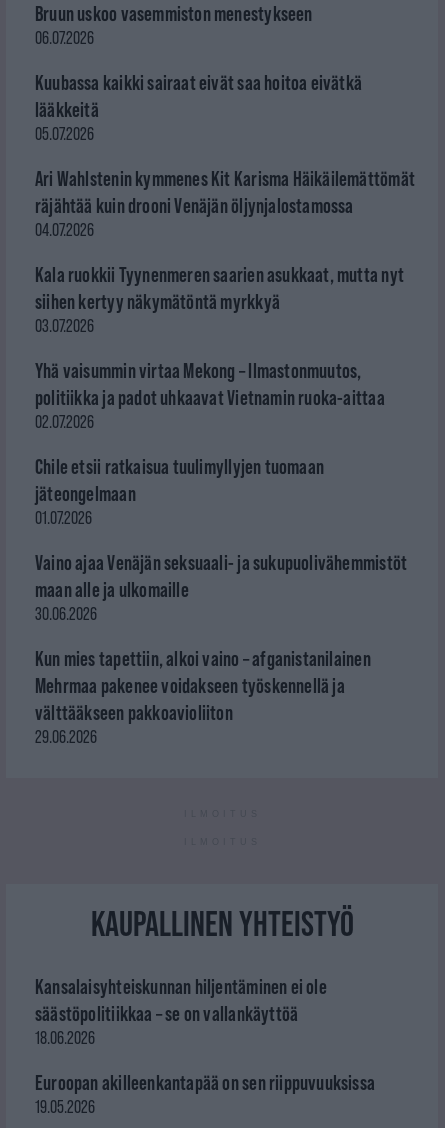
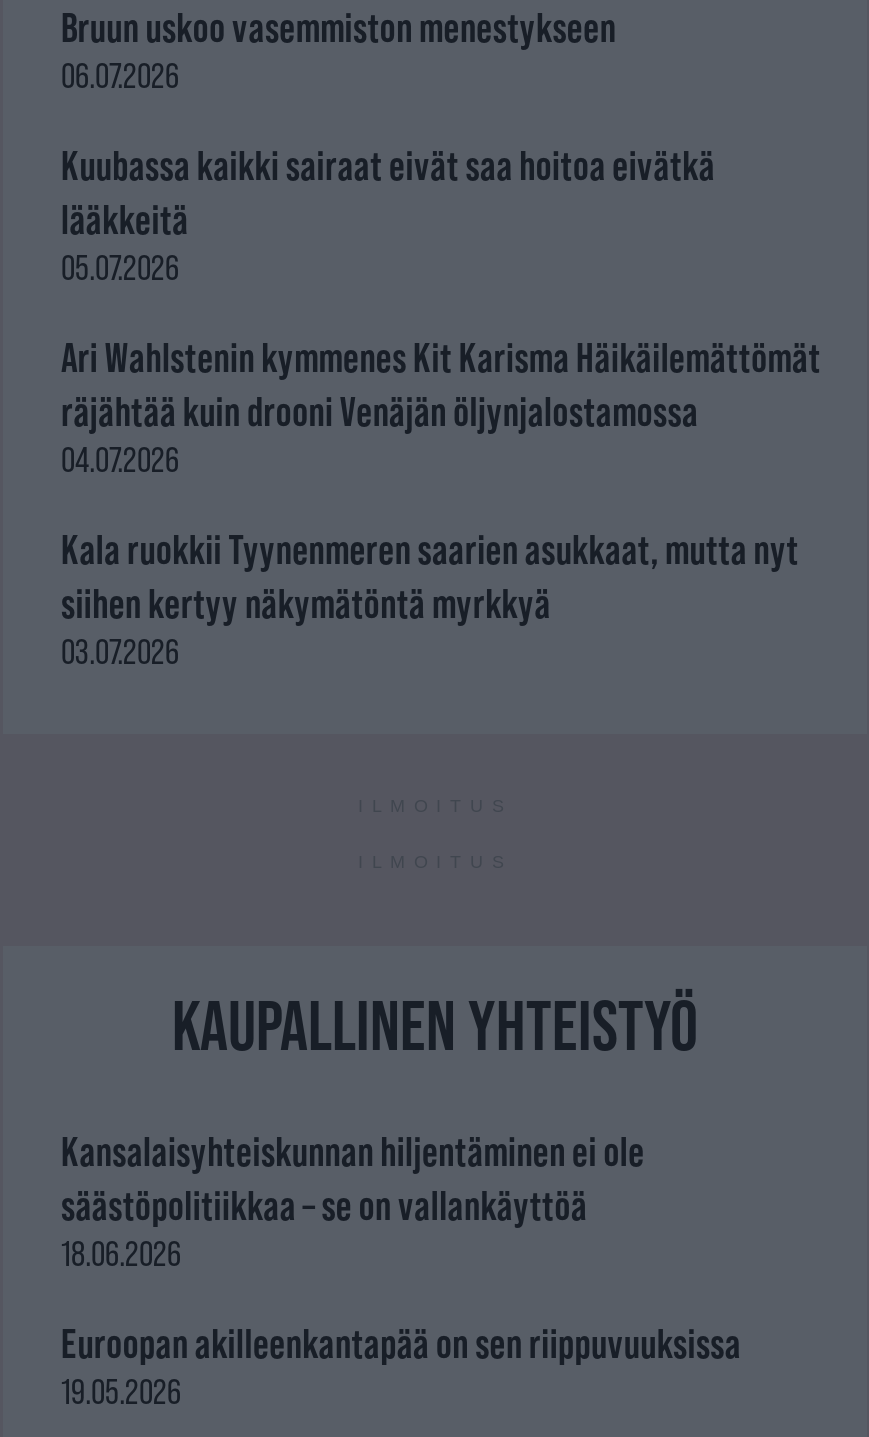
- Yhä vaisummin virtaa Mekong – Ilmastonmuutos,
- politiikka ja padot uhkaavat Vietnamin ruoka-aittaa
- 02.07.2026
- Chile etsii ratkaisua tuulimyllyjen tuomaan
- jäteongelmaan
- 01.07.2026
- Vaino ajaa Venäjän seksuaali- ja sukupuolivähemmistöt
- maan alle ja ulkomaille
- 30.06.2026
- Kun mies tapettiin, alkoi vaino – afganistanilainen
- Mehrmaa pakenee voidakseen työskennellä ja
- välttääkseen pakkoavioliiton
- 29.06.2026
